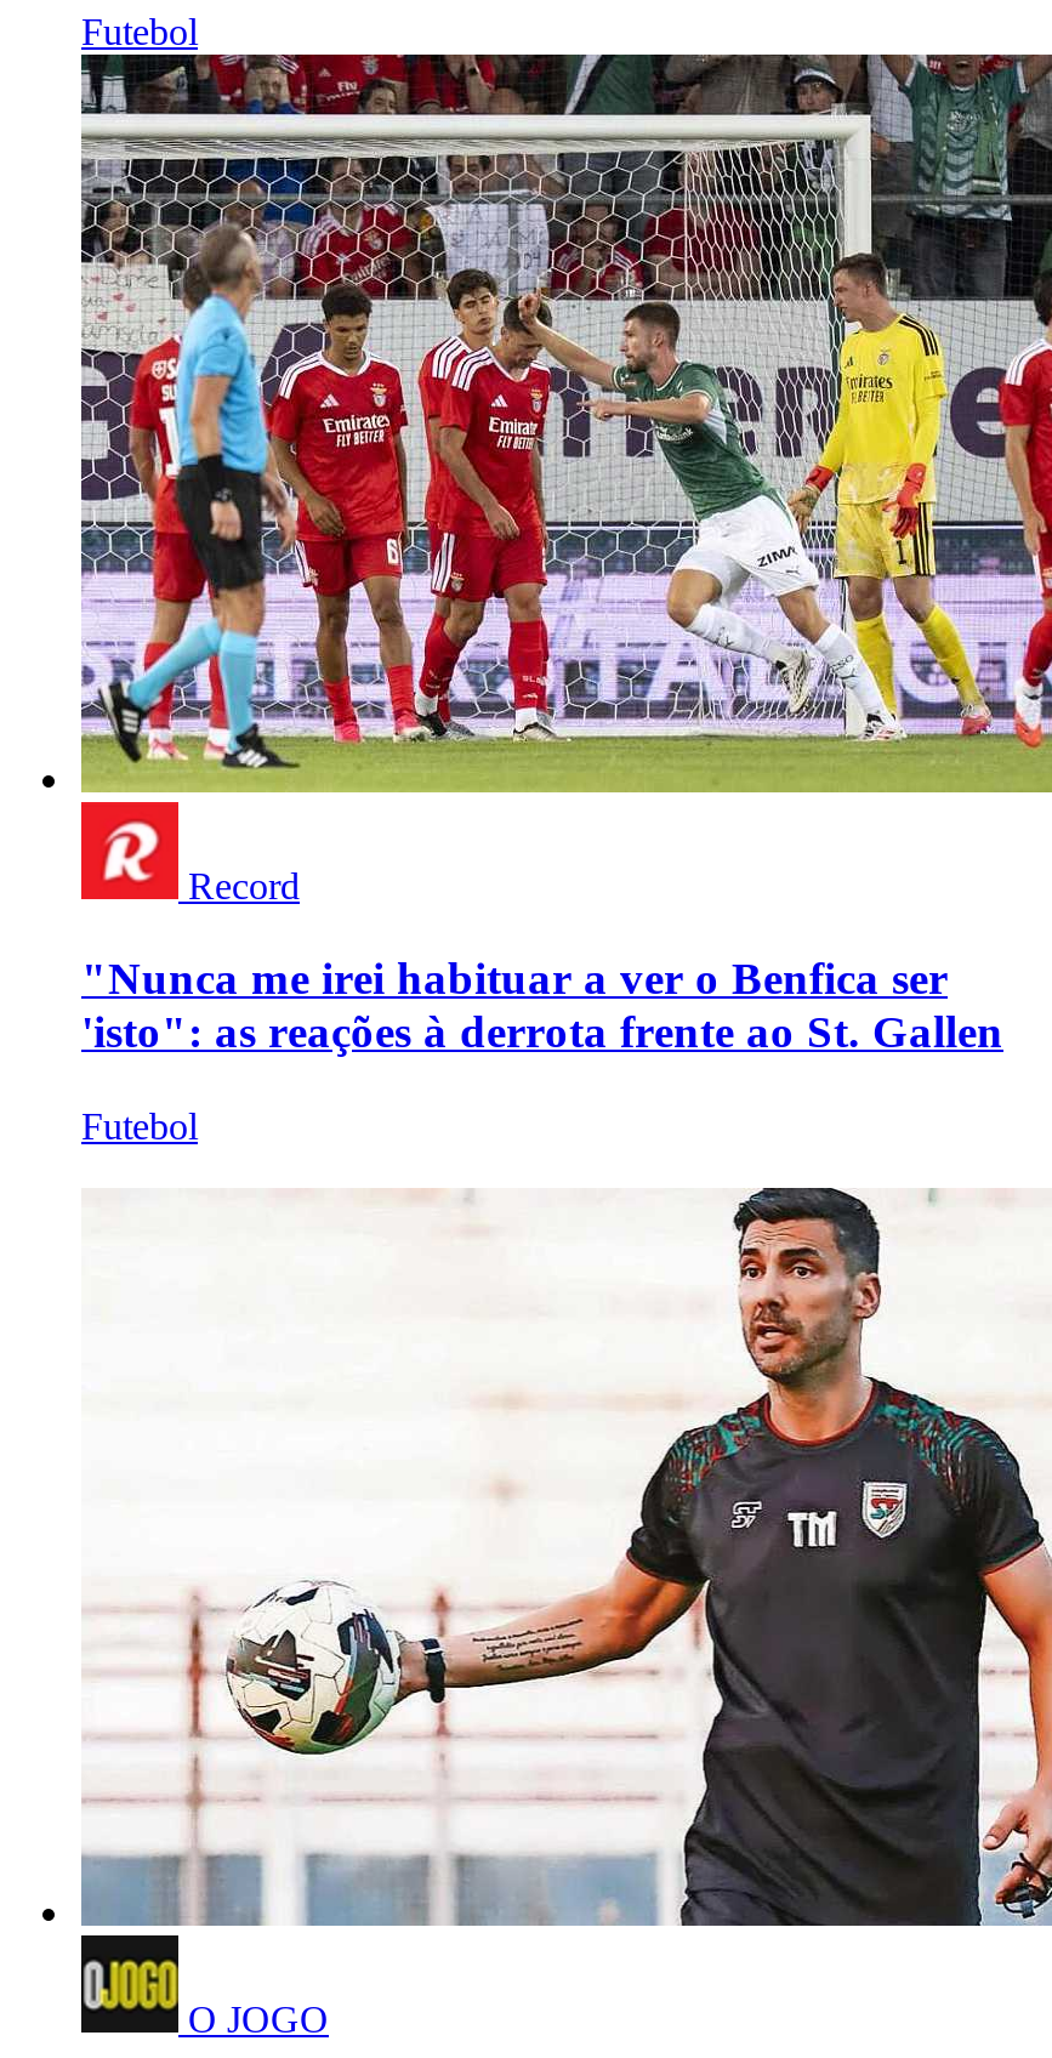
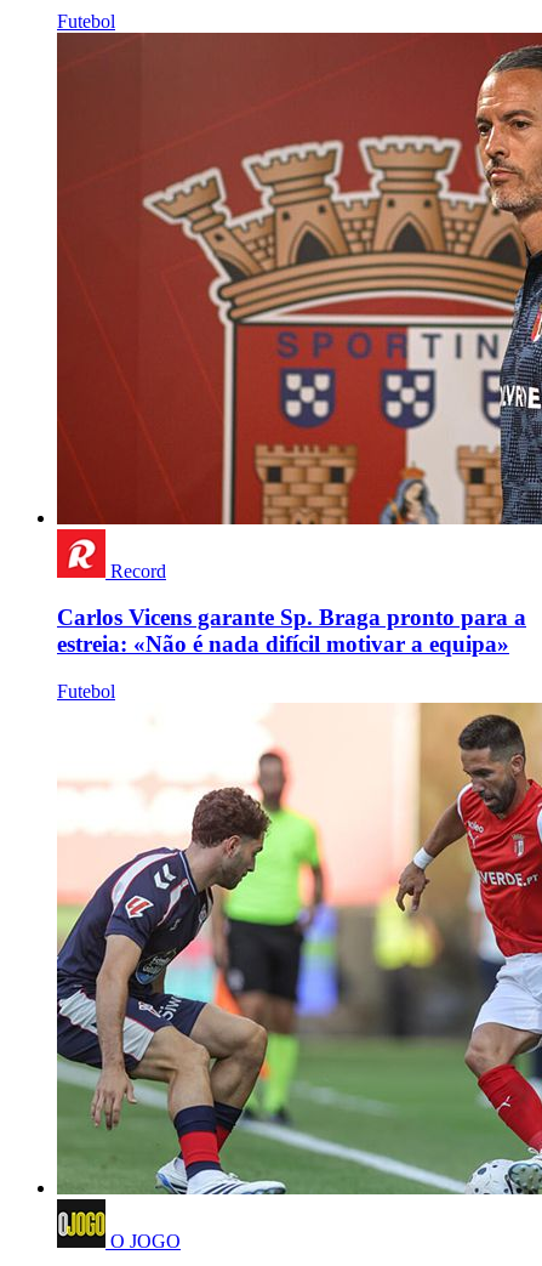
- [image]
+ [image]

- "Nunca me irei habituar a ver o Benfica ser
- 'isto": as reações à derrota frente ao St. Gallen
+ Carlos Vicens garante Sp. Braga pronto para a
+ estreia: «Não é nada difícil motivar a equipa»

- [image]
+ [image]
